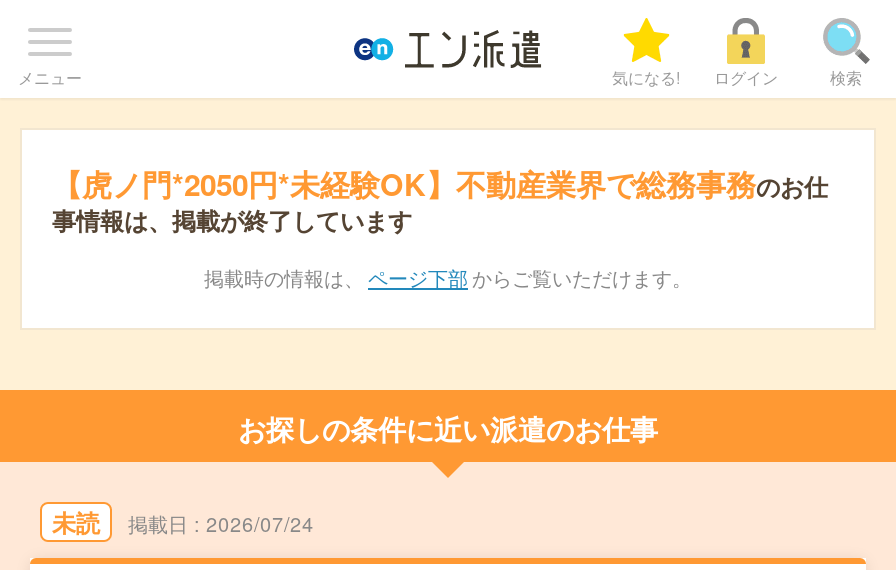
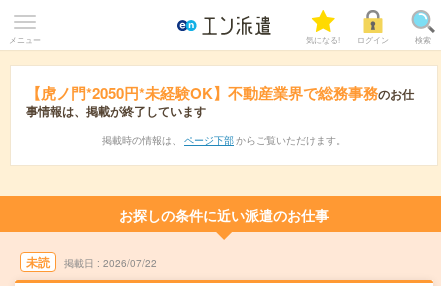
- 2026/07/24
+ 2026/07/22
